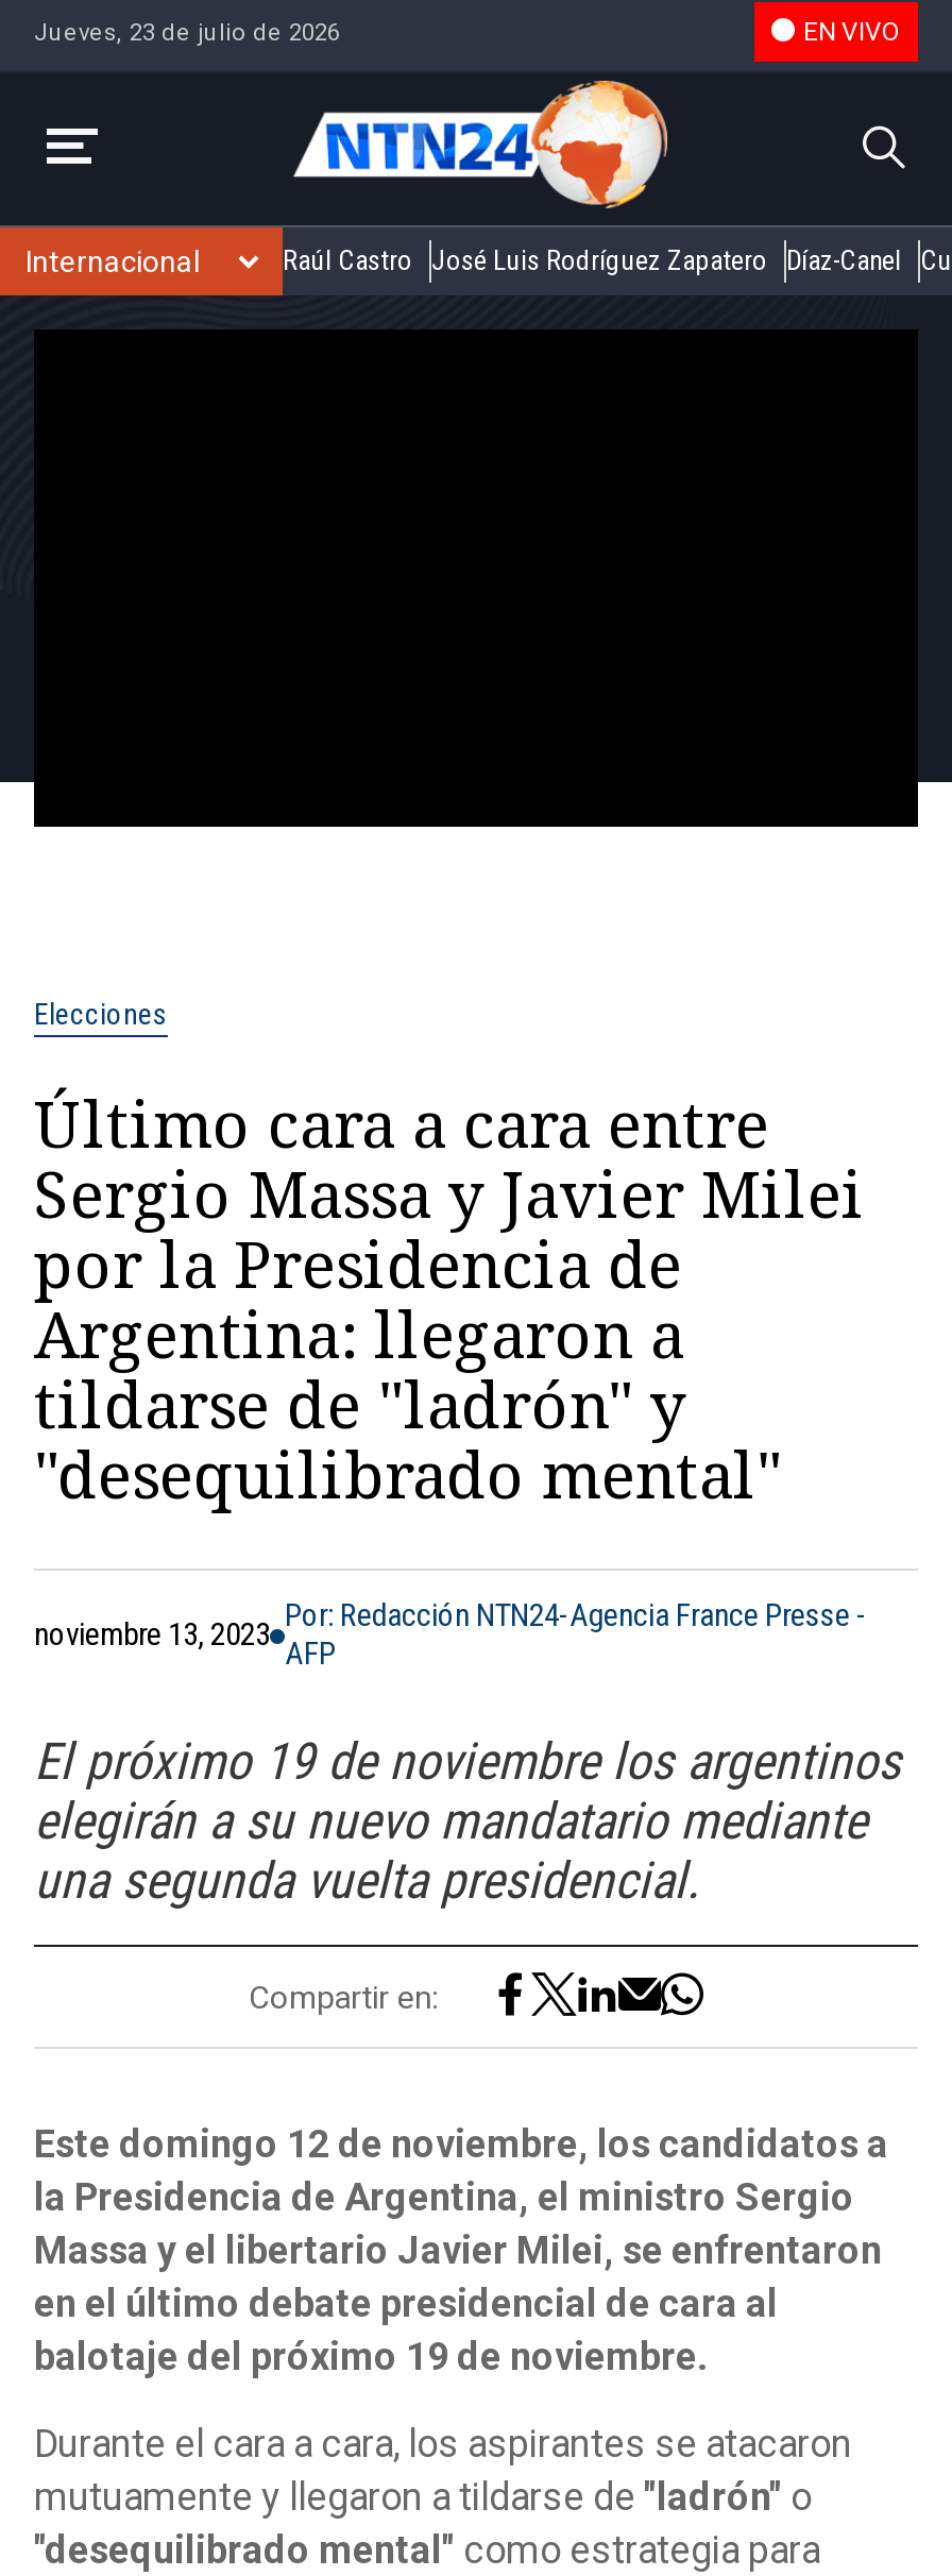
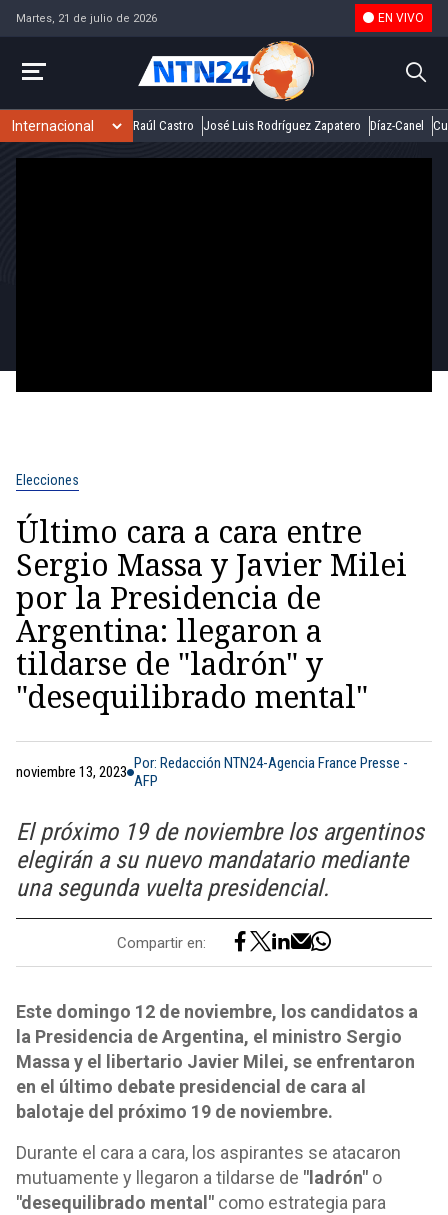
- Jueves, 23 de julio de 2026
+ Martes, 21 de julio de 2026
